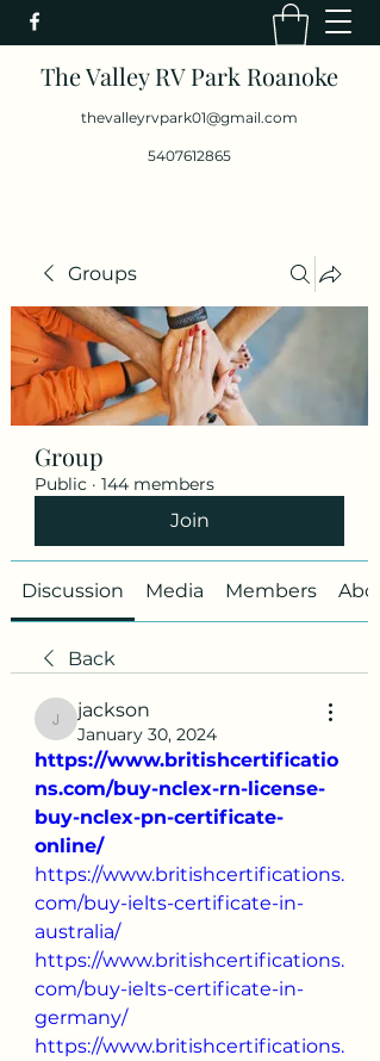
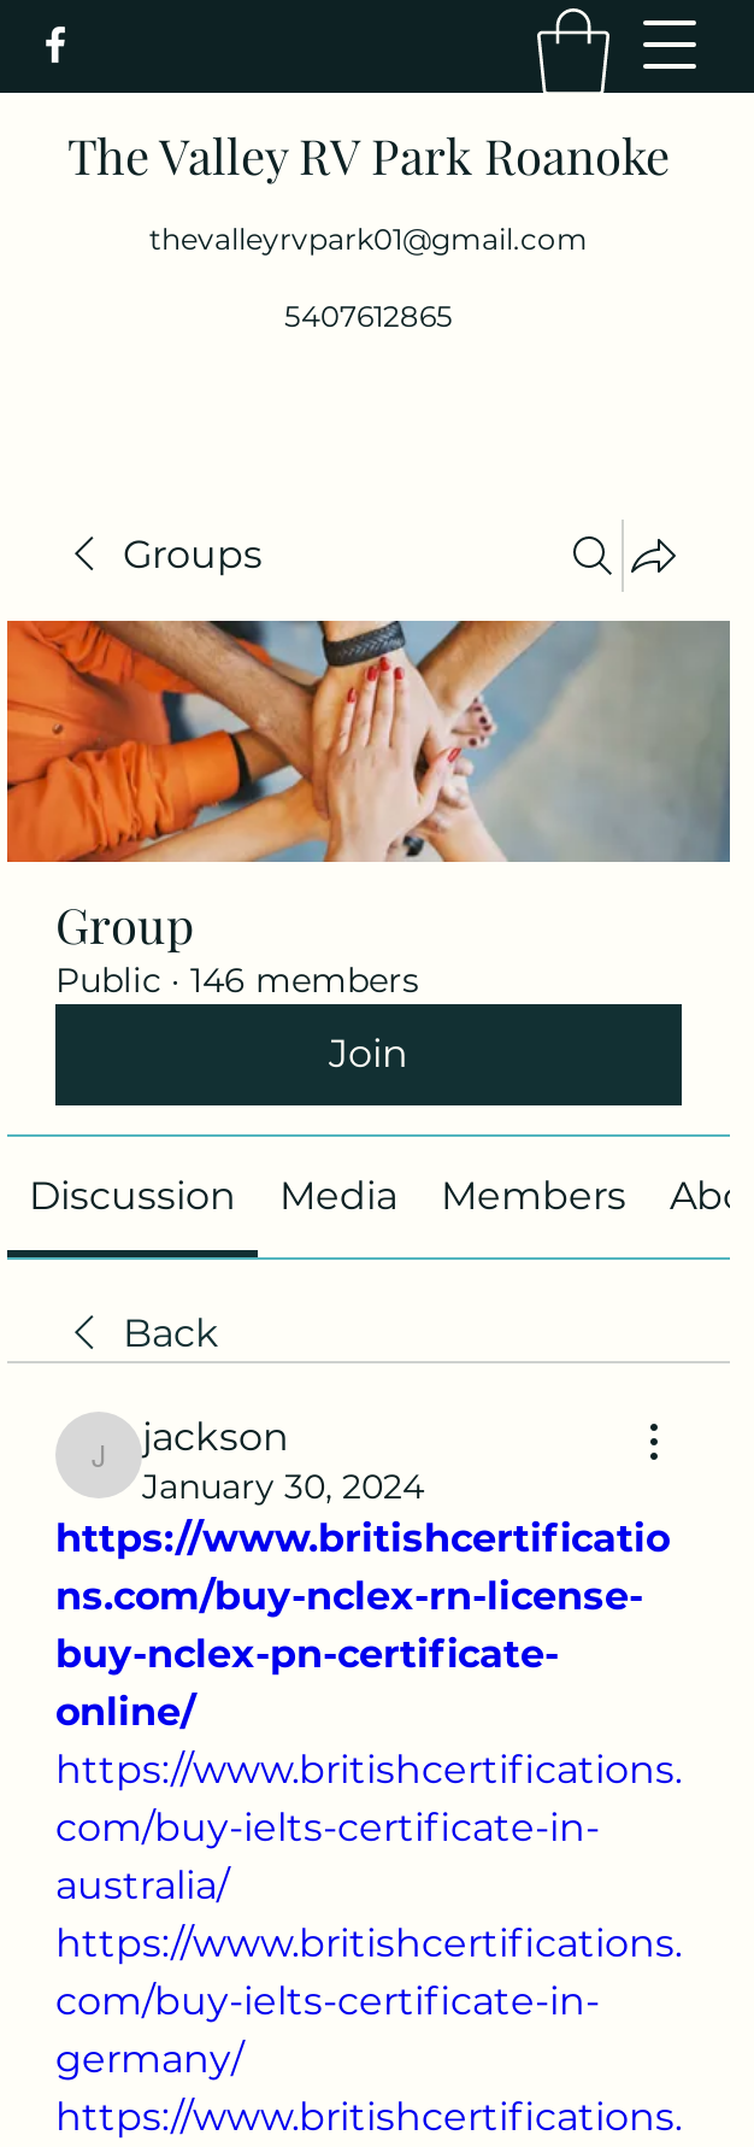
- Public · 144 members
+ Public · 146 members
